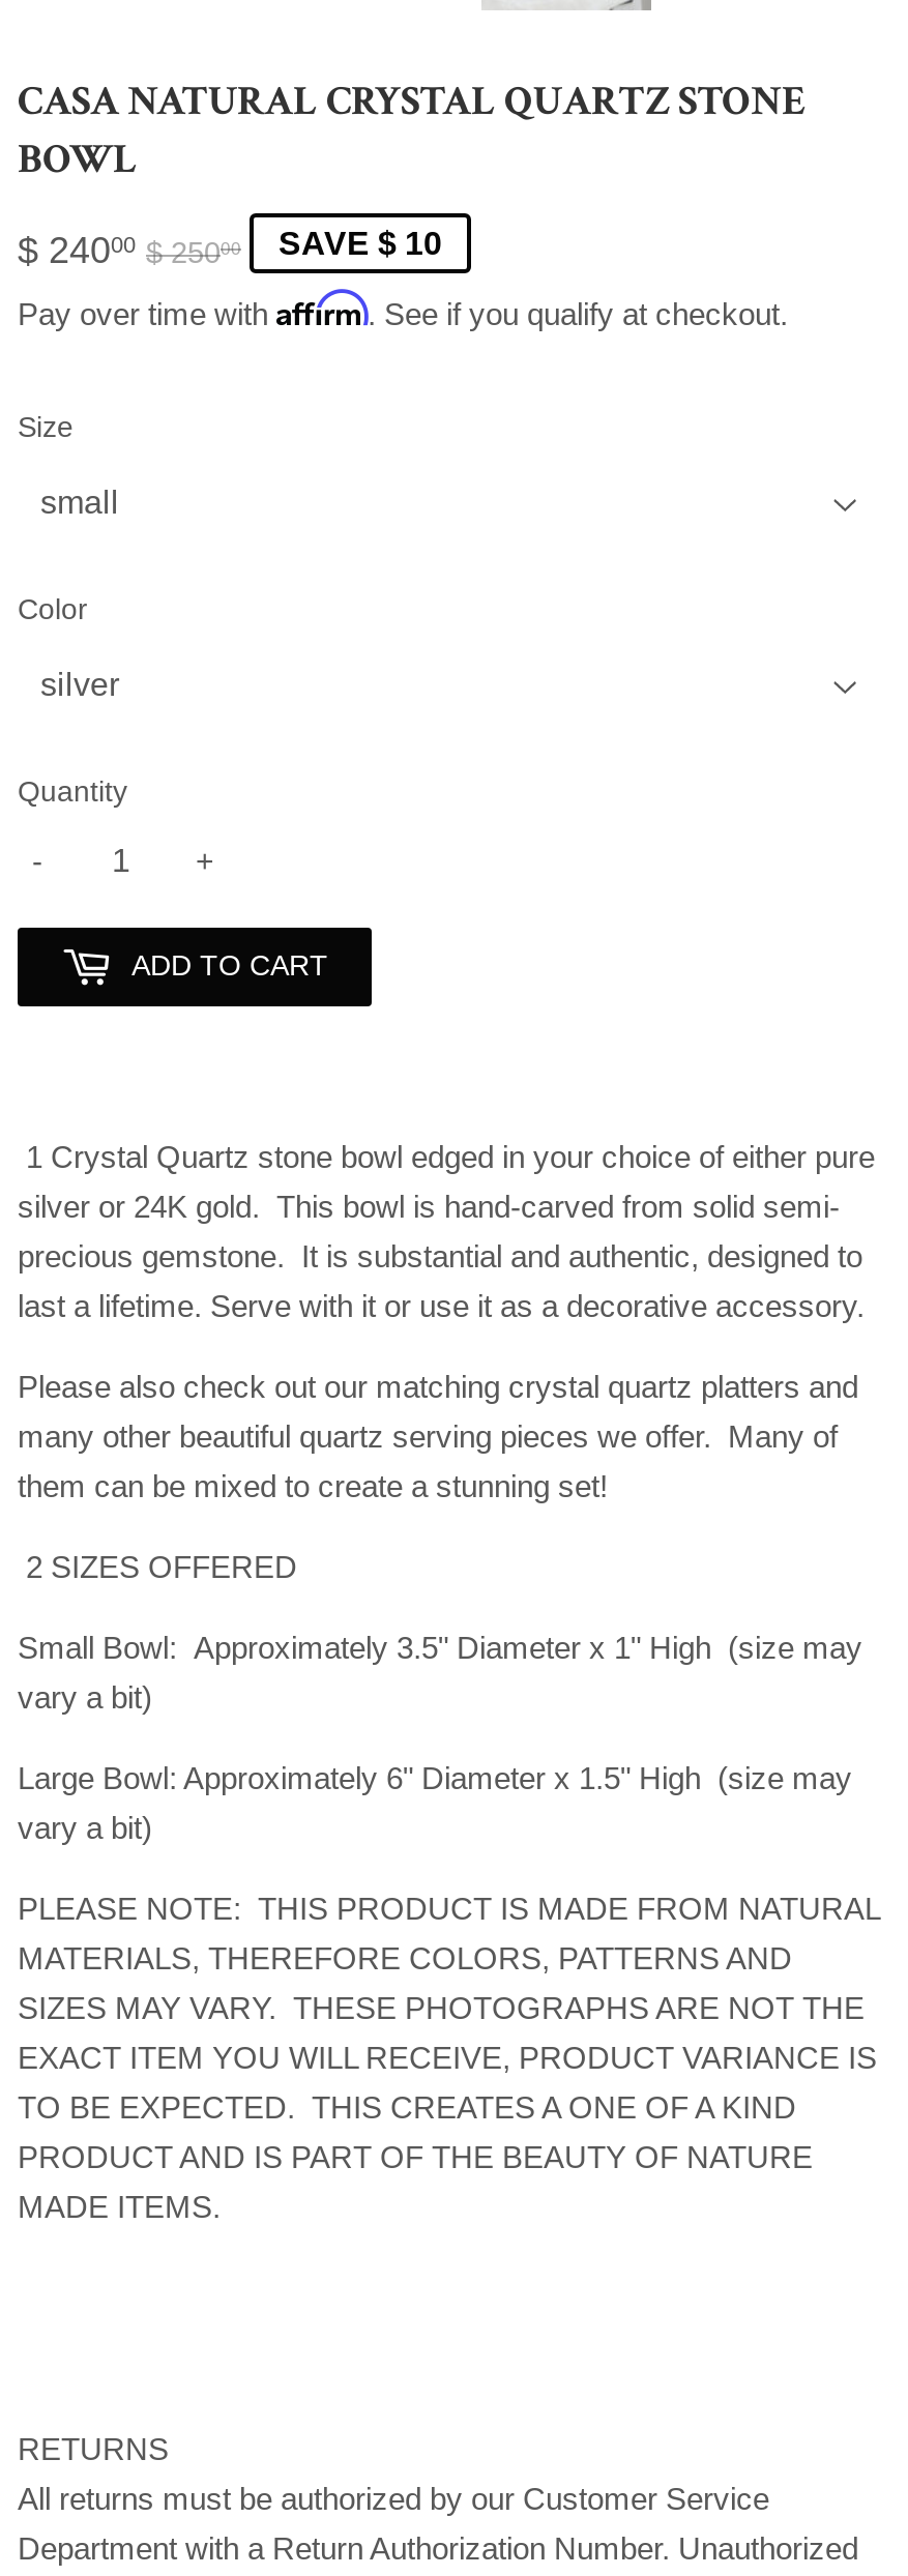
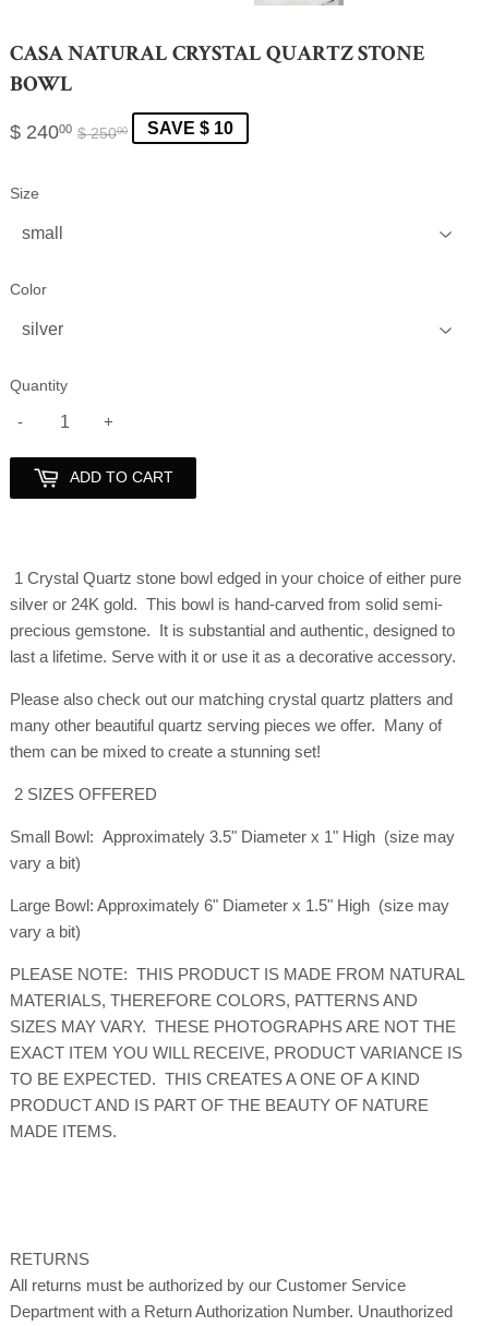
- Pay over time with Affirm. See if you qualify at checkout.
